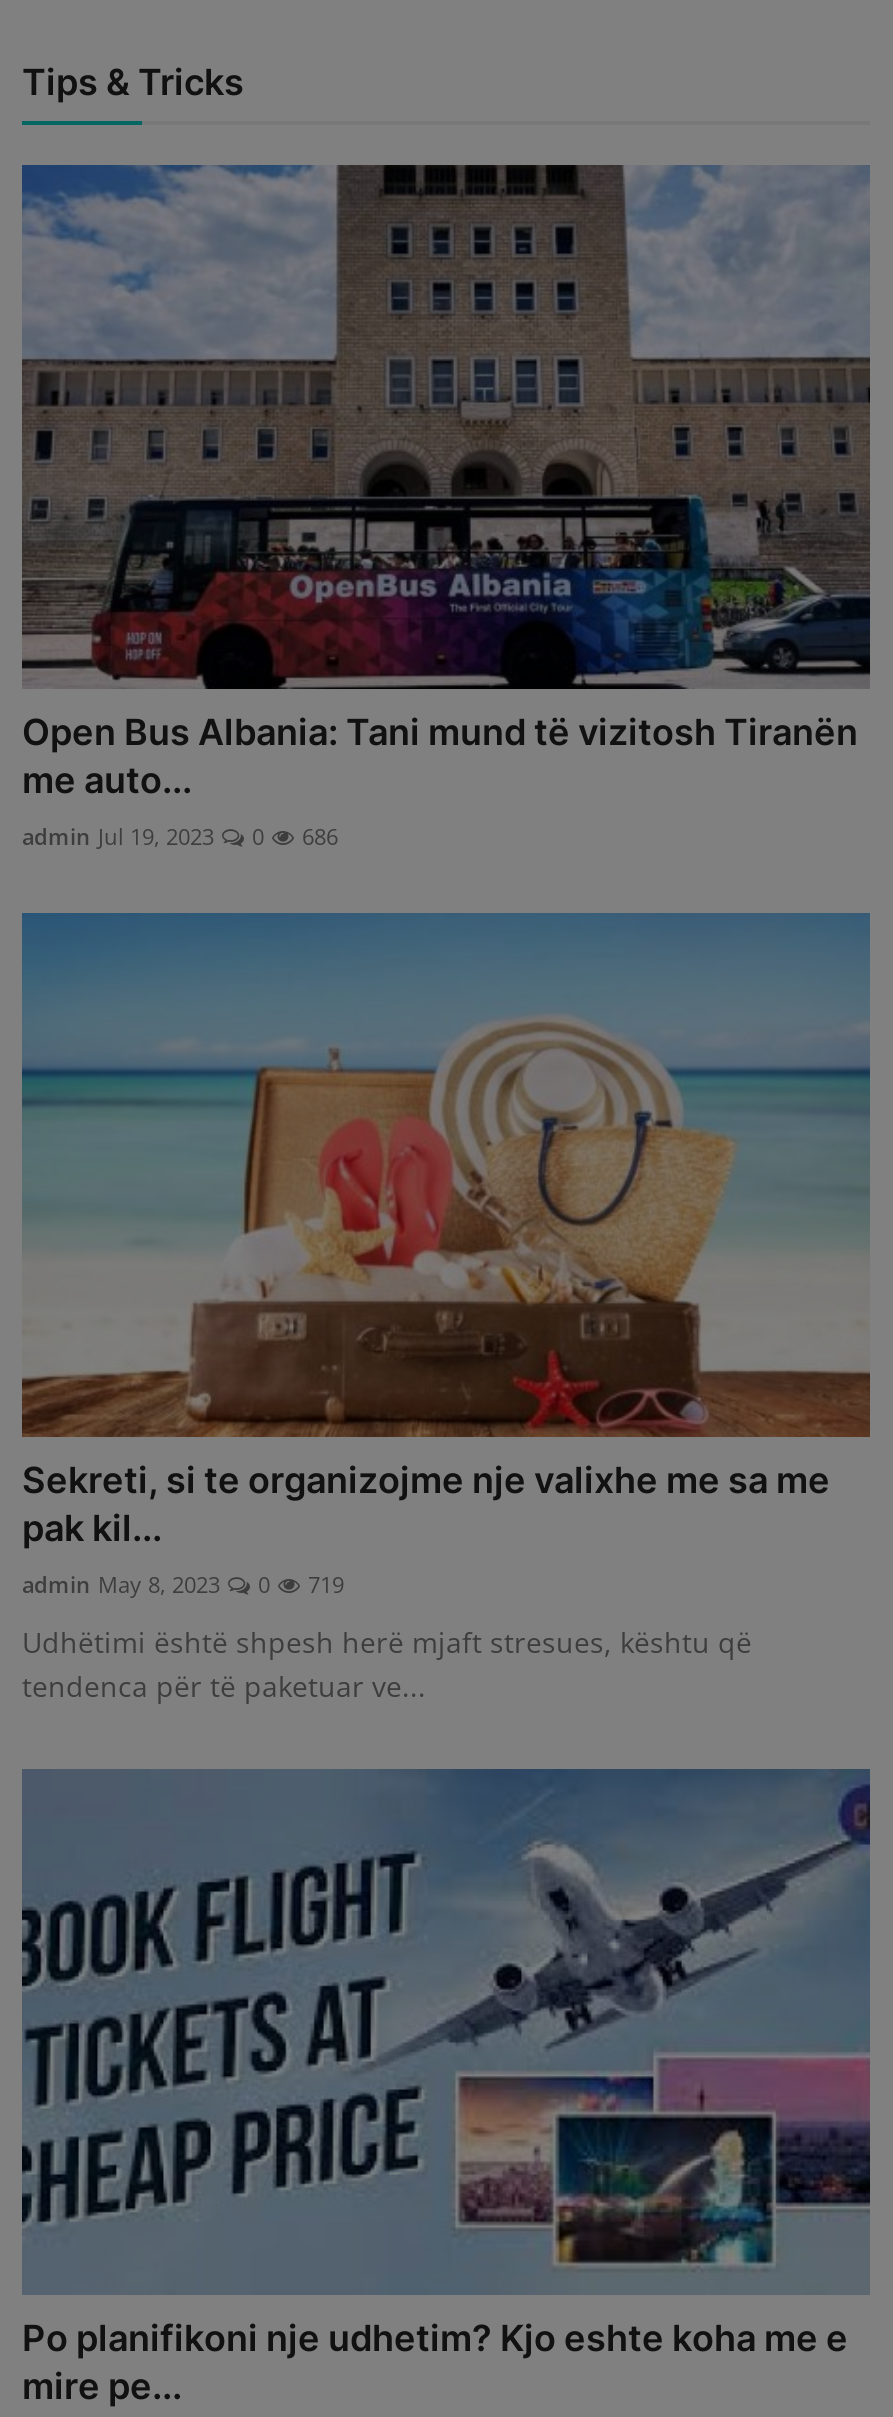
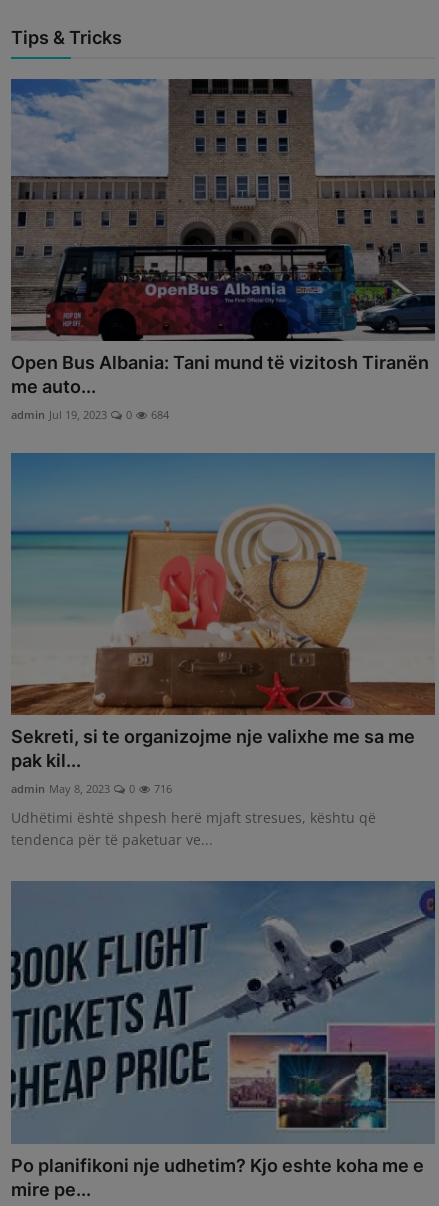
- admin Jul 19, 2023 0 686
+ admin Jul 19, 2023 0 684

- admin May 8, 2023 0 719
+ admin May 8, 2023 0 716
